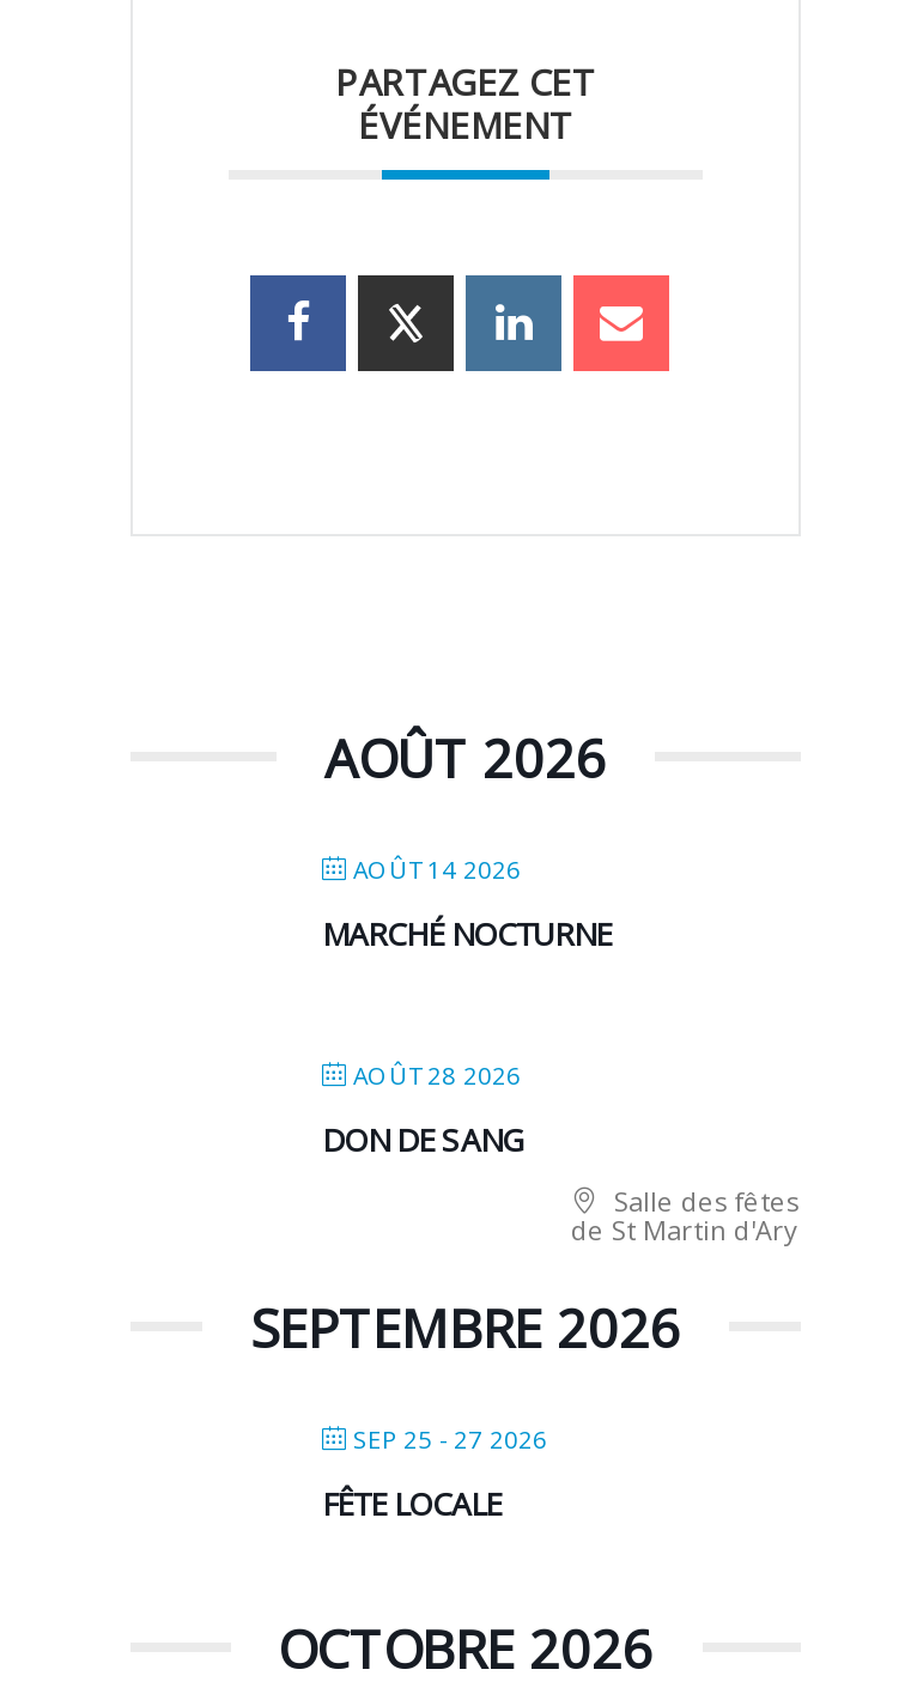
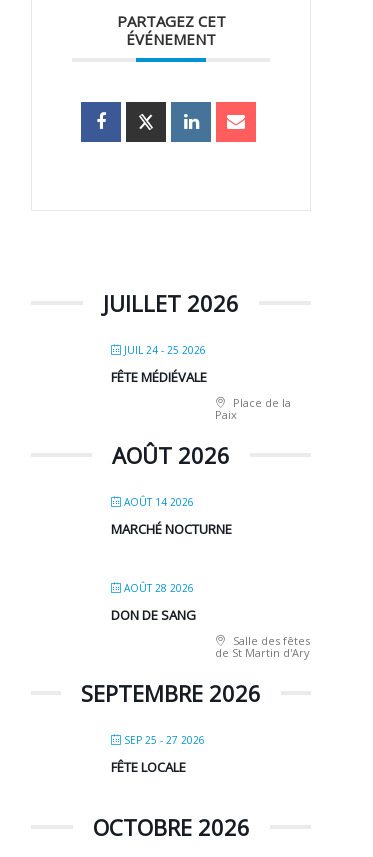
+ JUILLET 2026
+ JUIL 24 - 25 2026
+ FÊTE MÉDIÉVALE
+ Place de la
+ Paix
